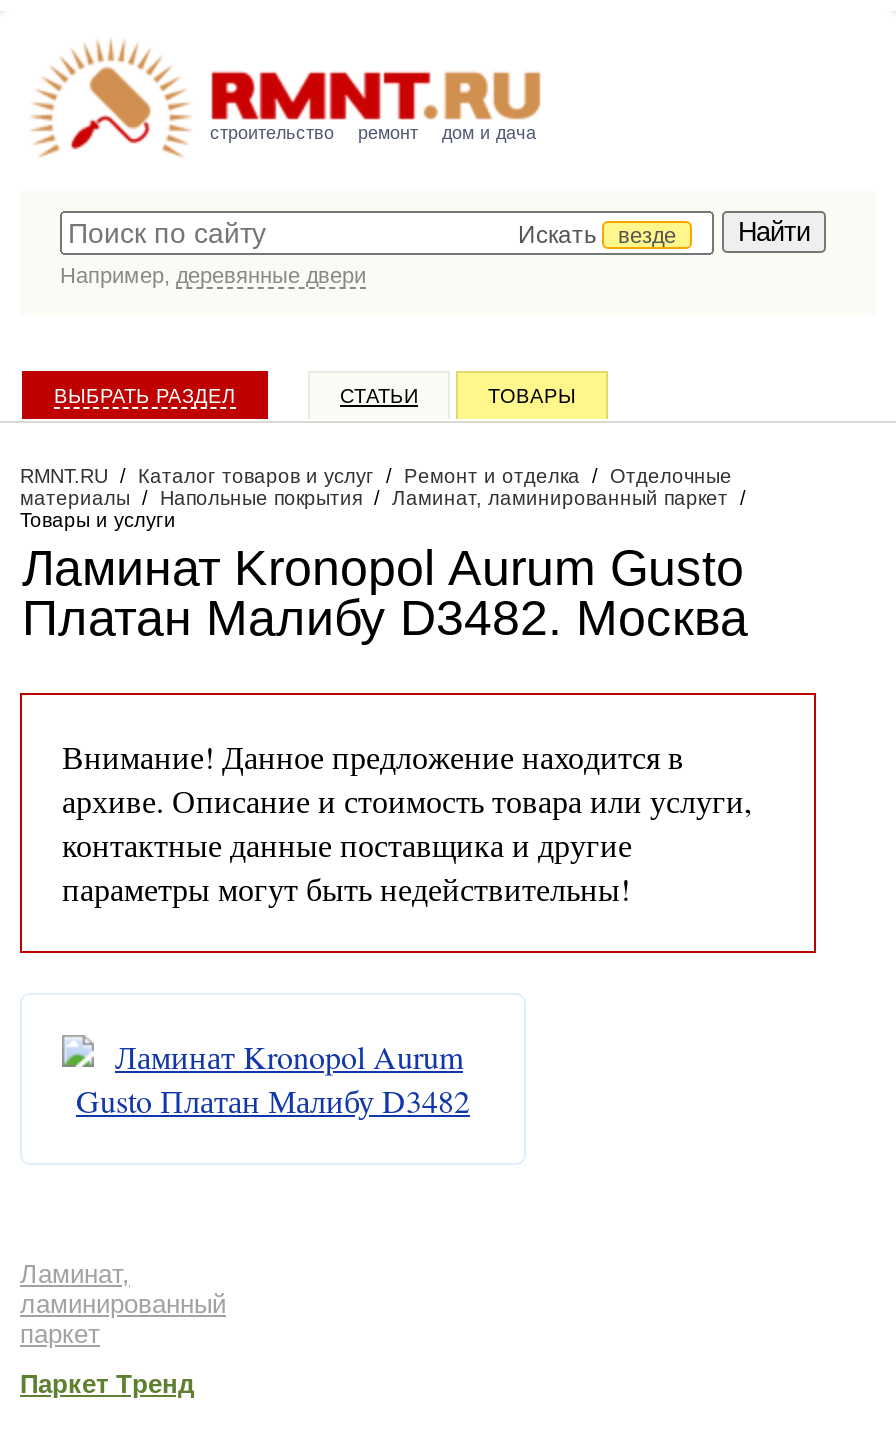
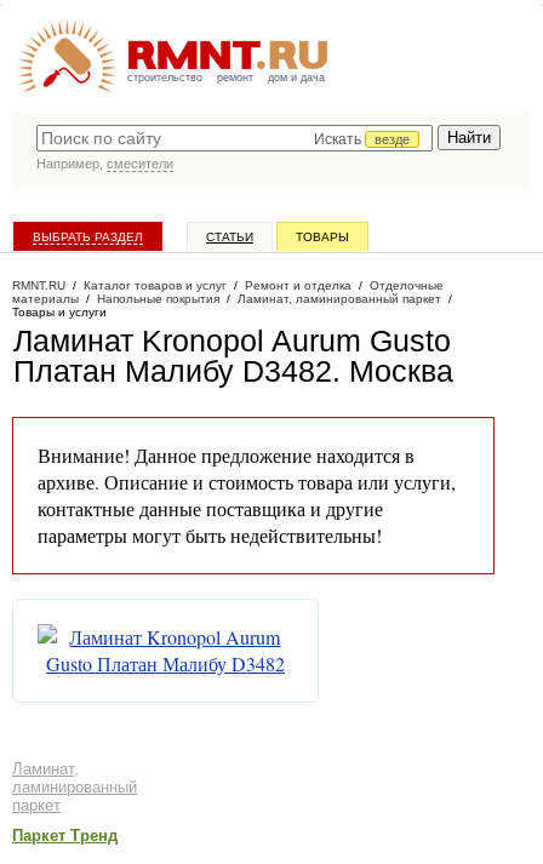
- Например, деревянные двери
+ Например, смесители
